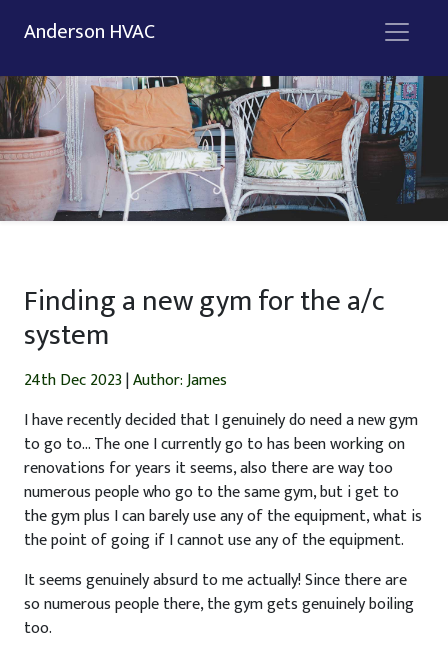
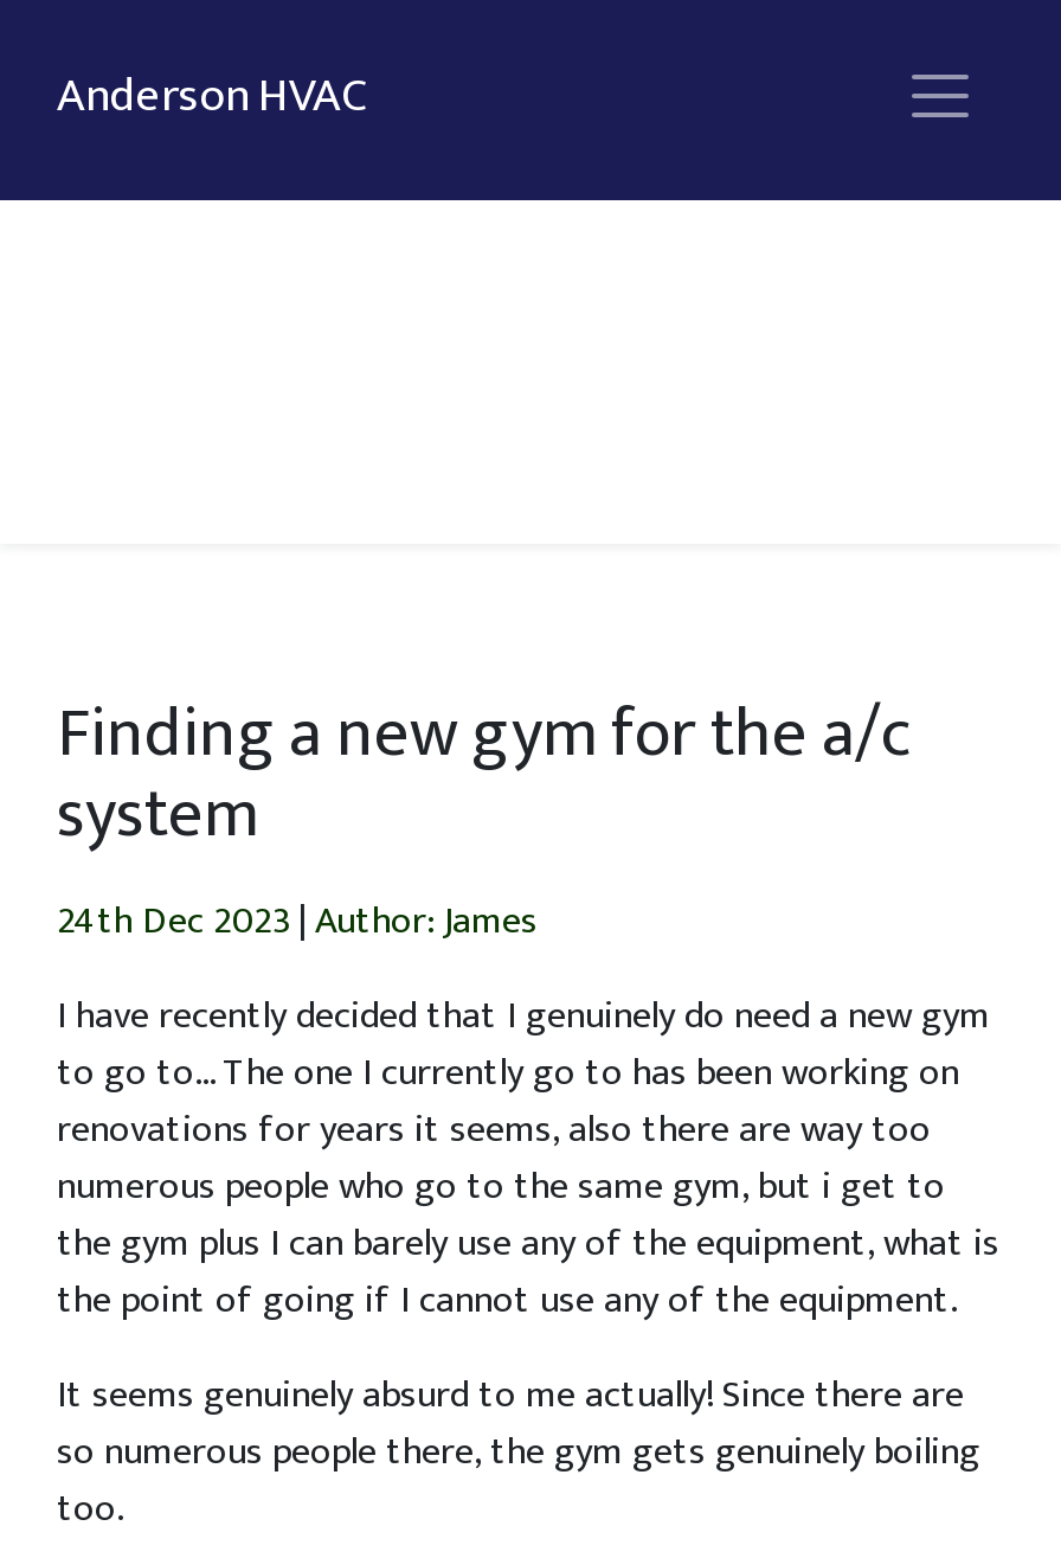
- [image]
